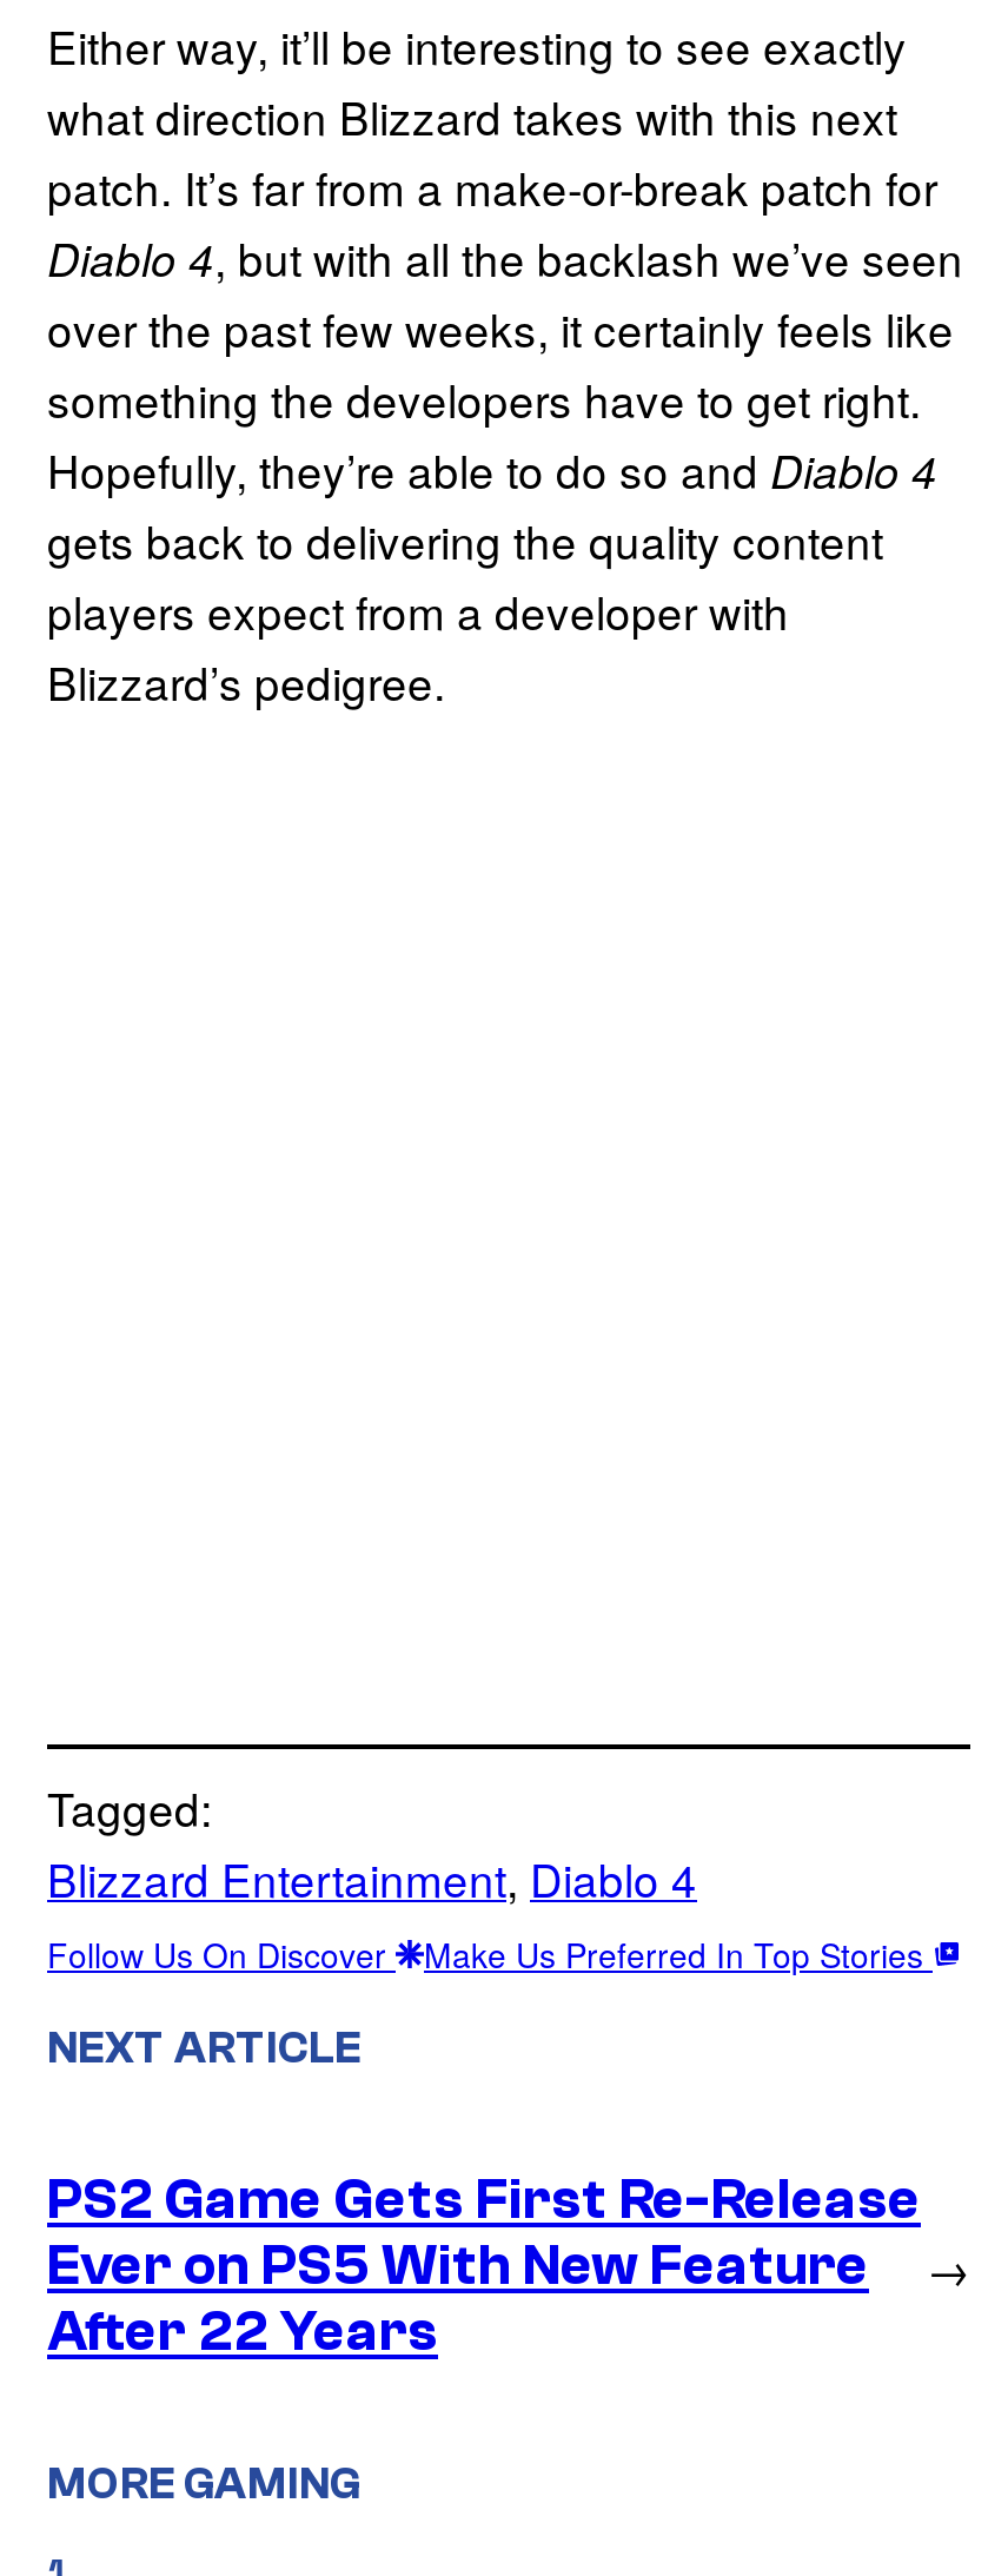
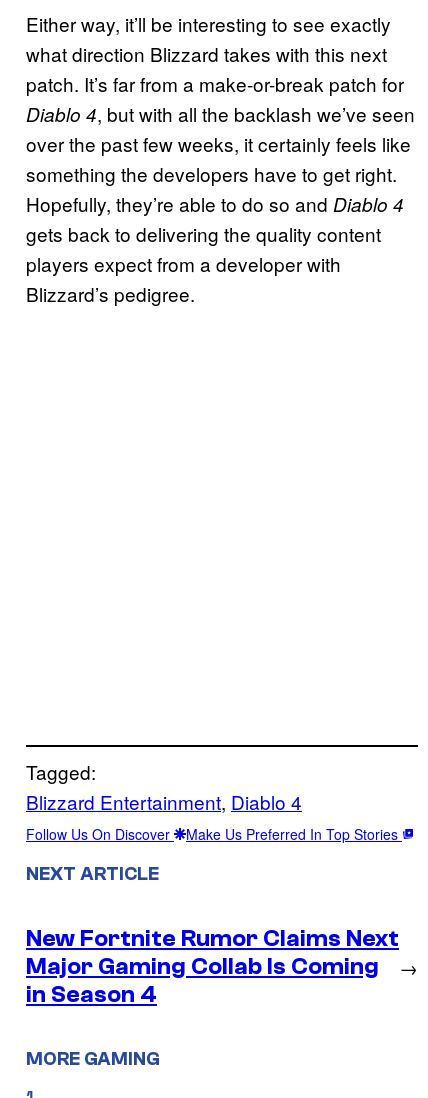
- PS2 Game Gets First Re-Release
- Ever on PS5 With New Feature
- After 22 Years
+ New Fortnite Rumor Claims Next
+ Major Gaming Collab Is Coming
+ in Season 4
